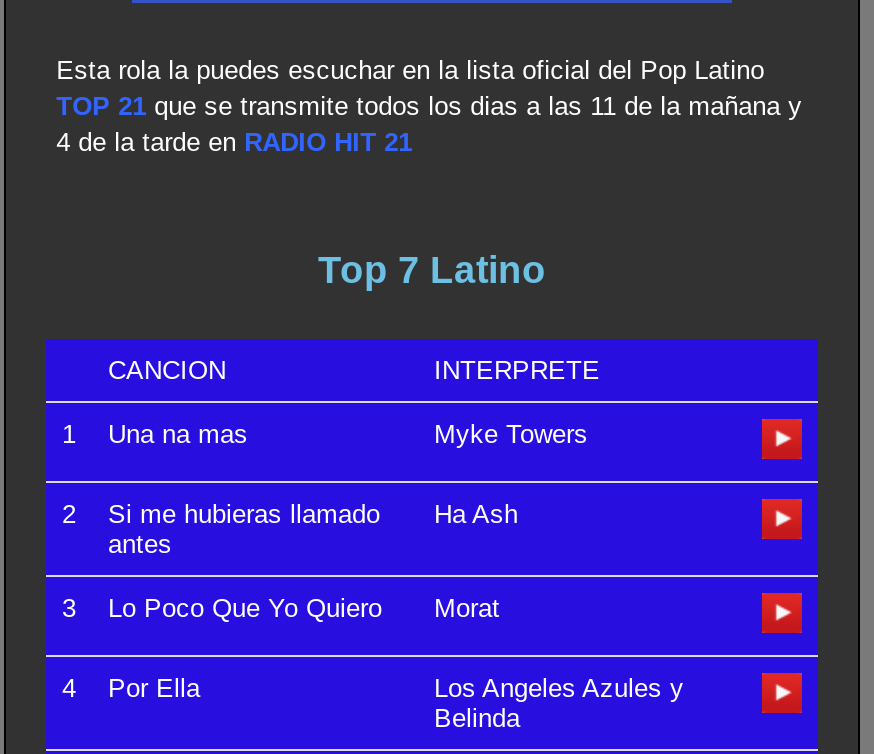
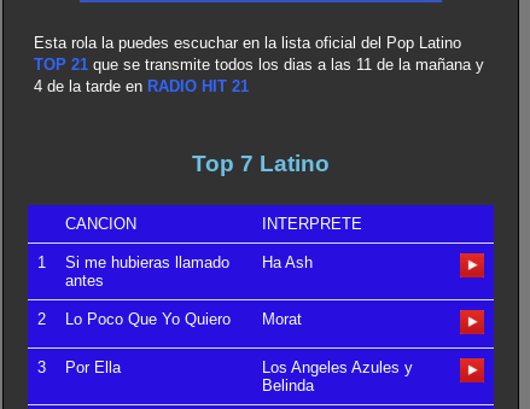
- Una na mas
- Myke Towers
- 2

- 3 Lo Poco Que Yo Quiero Morat
+ 2 Lo Poco Que Yo Quiero Morat

- 4 Por Ella
+ 3 Por Ella
